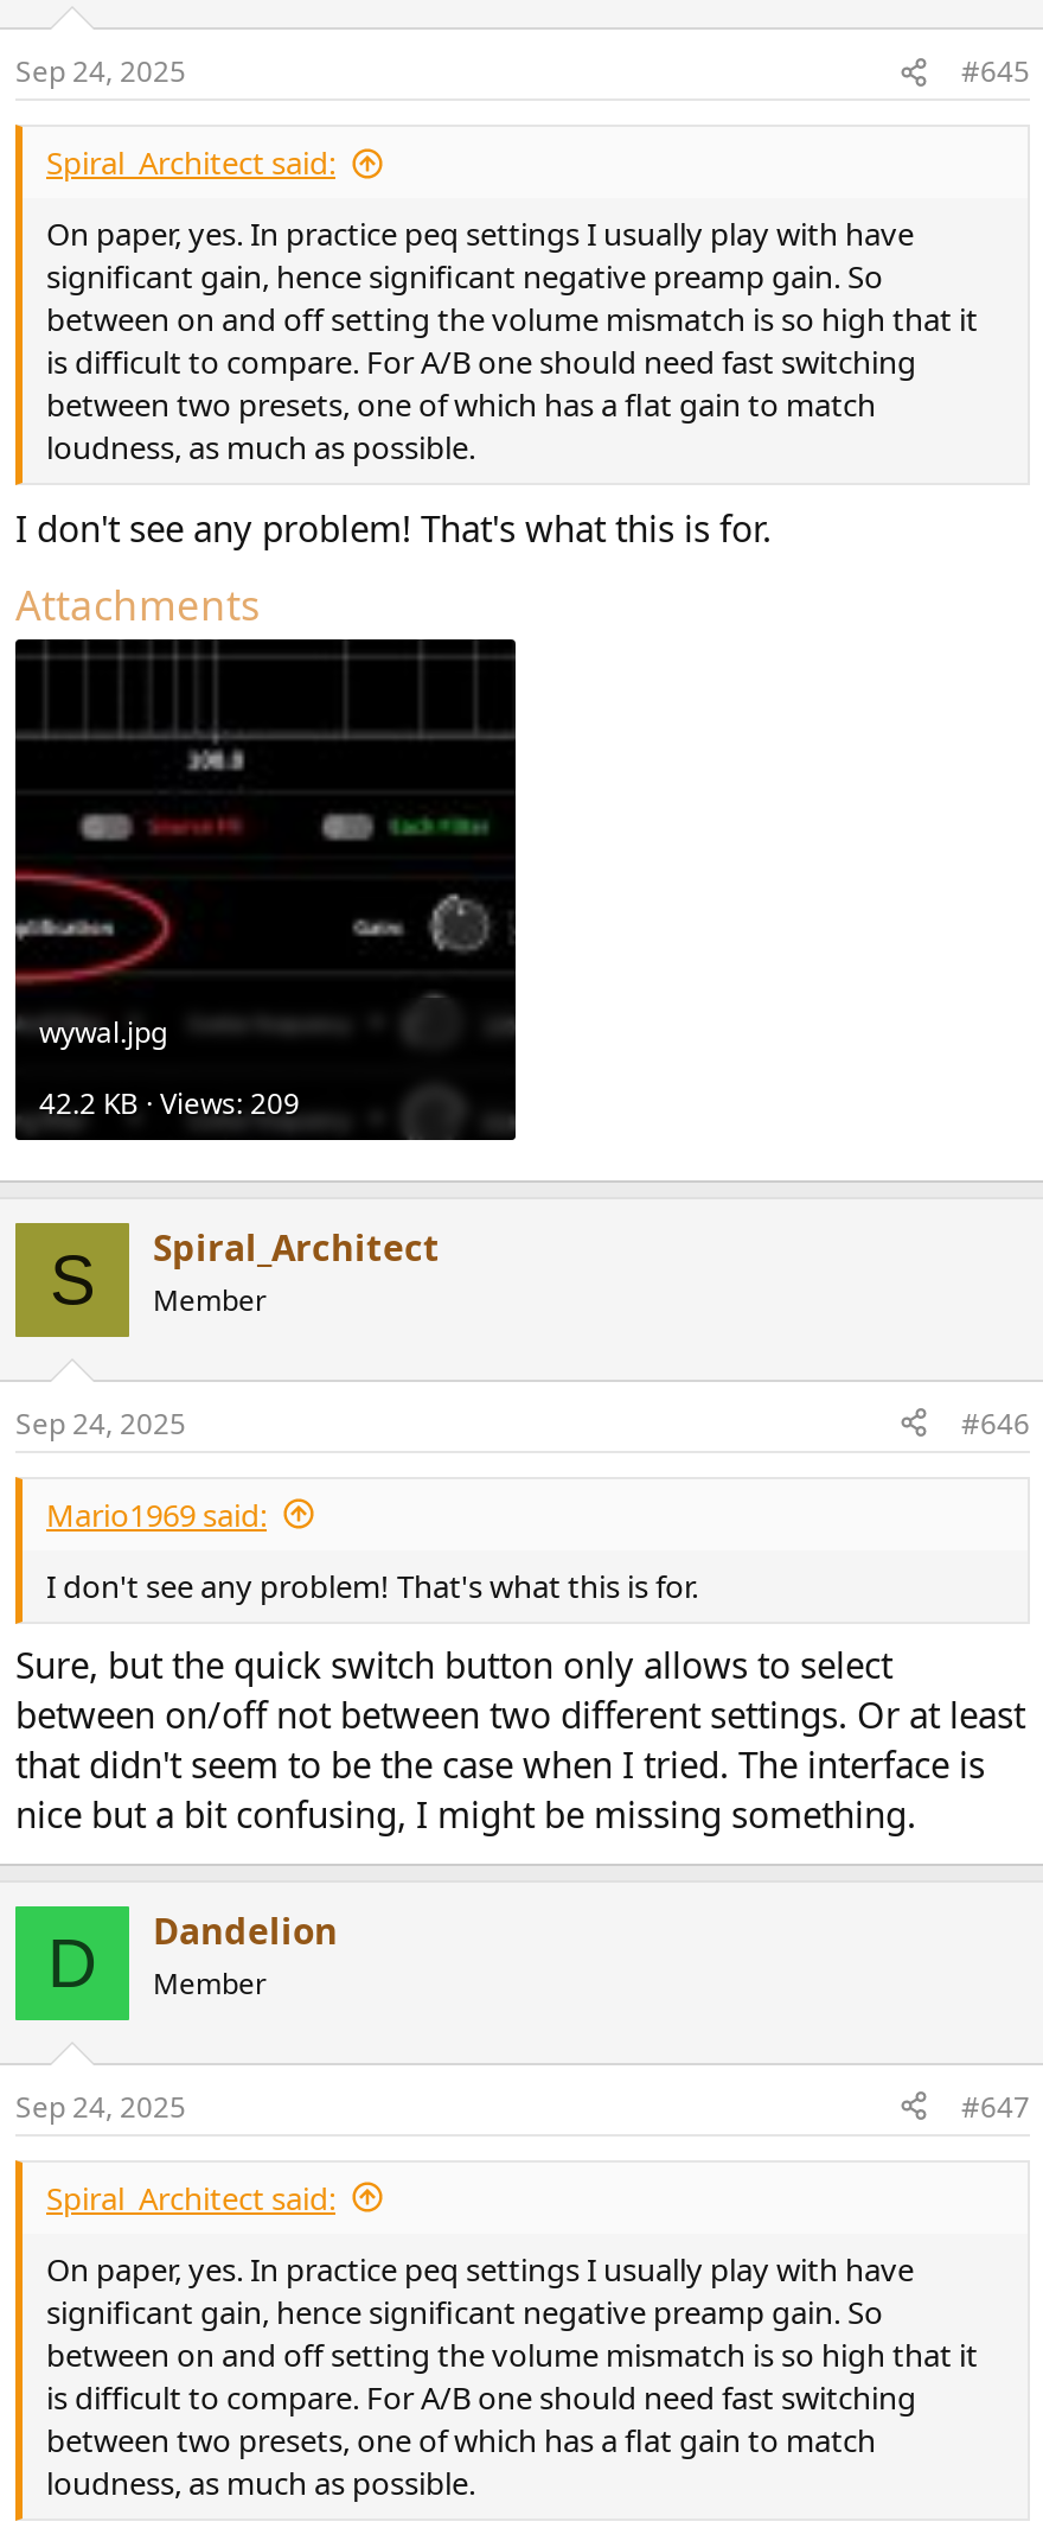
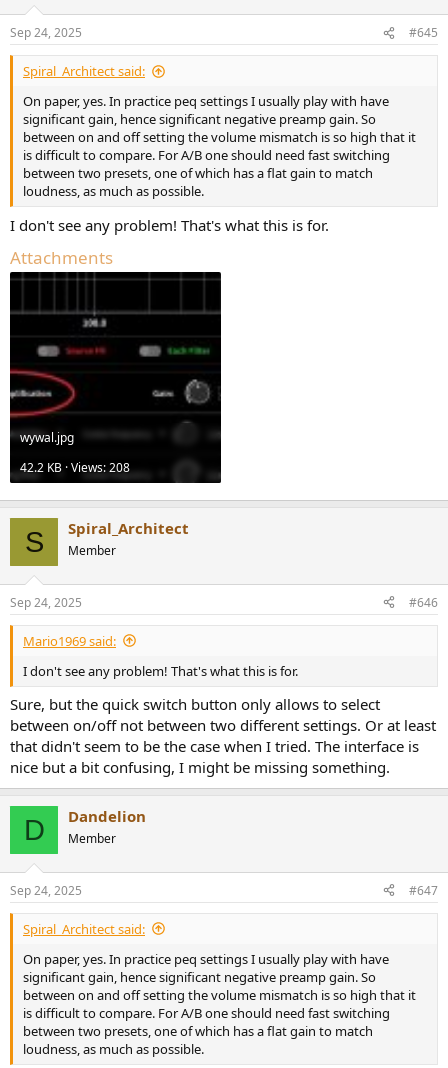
- 42.2 KB · Views: 209
+ 42.2 KB · Views: 208
